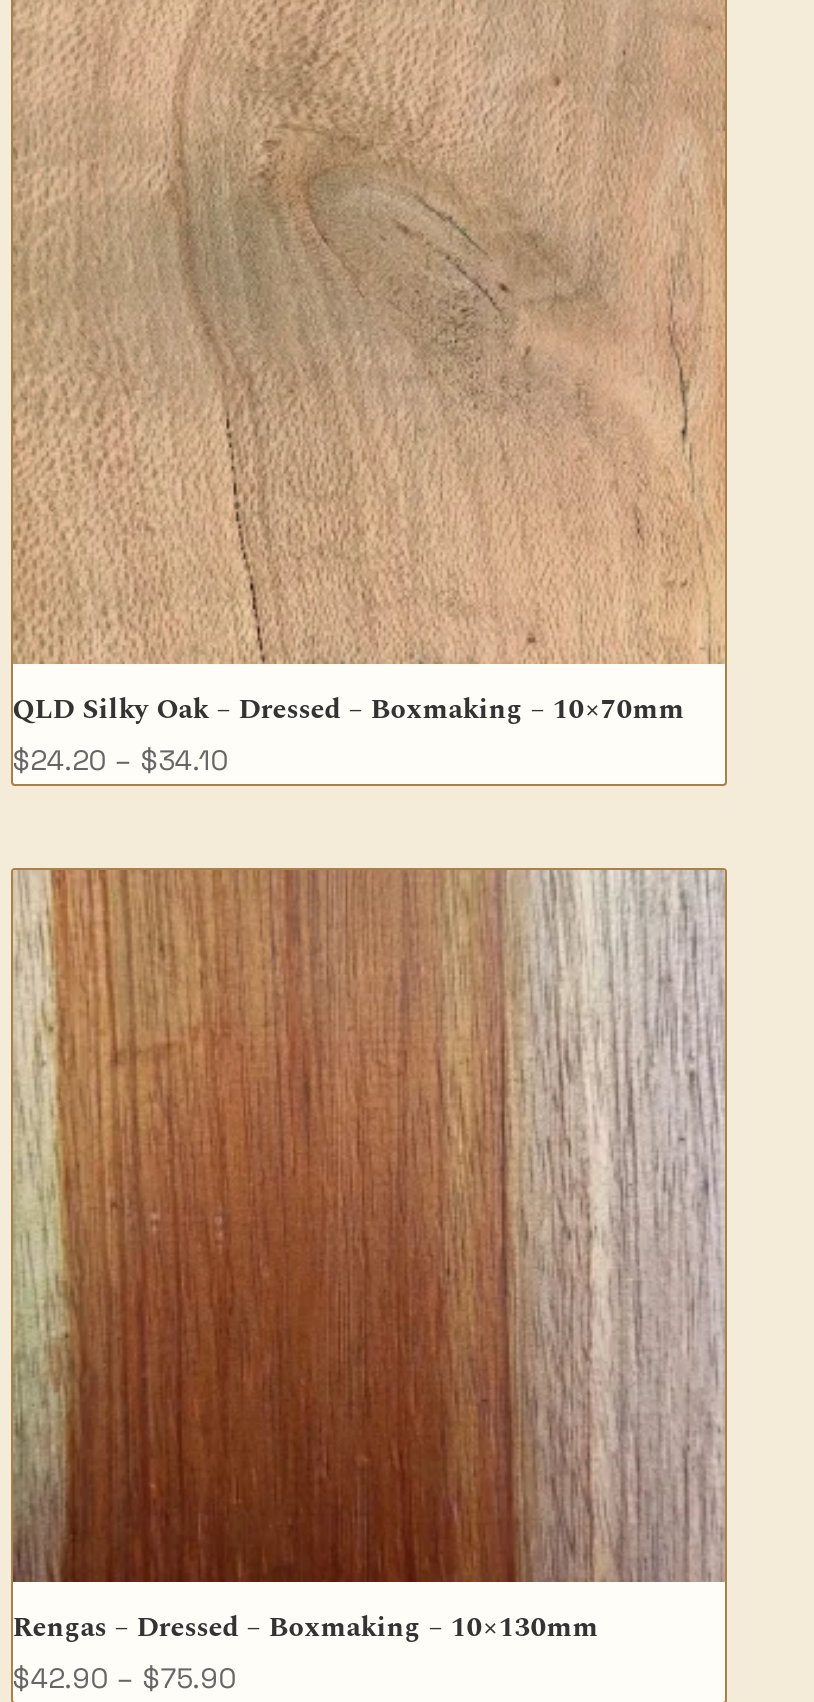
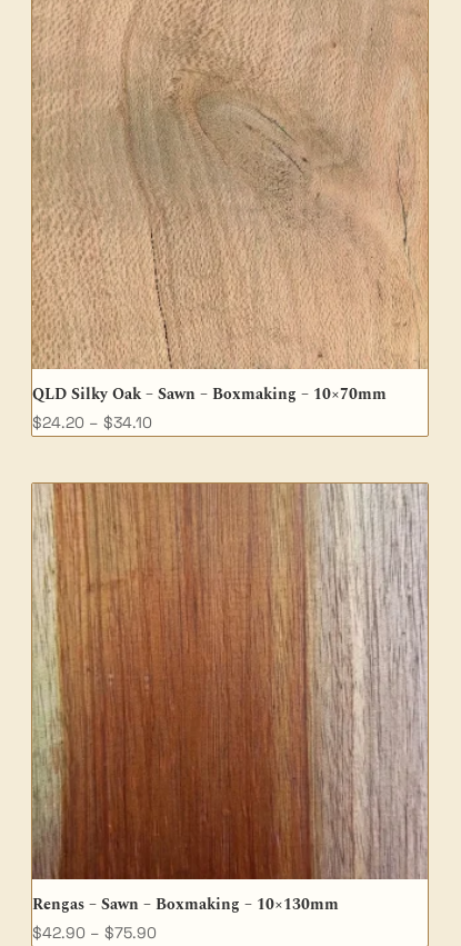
- QLD Silky Oak – Dressed – Boxmaking – 10×70mm
+ QLD Silky Oak – Sawn – Boxmaking – 10×70mm

- Rengas – Dressed – Boxmaking – 10×130mm
+ Rengas – Sawn – Boxmaking – 10×130mm
